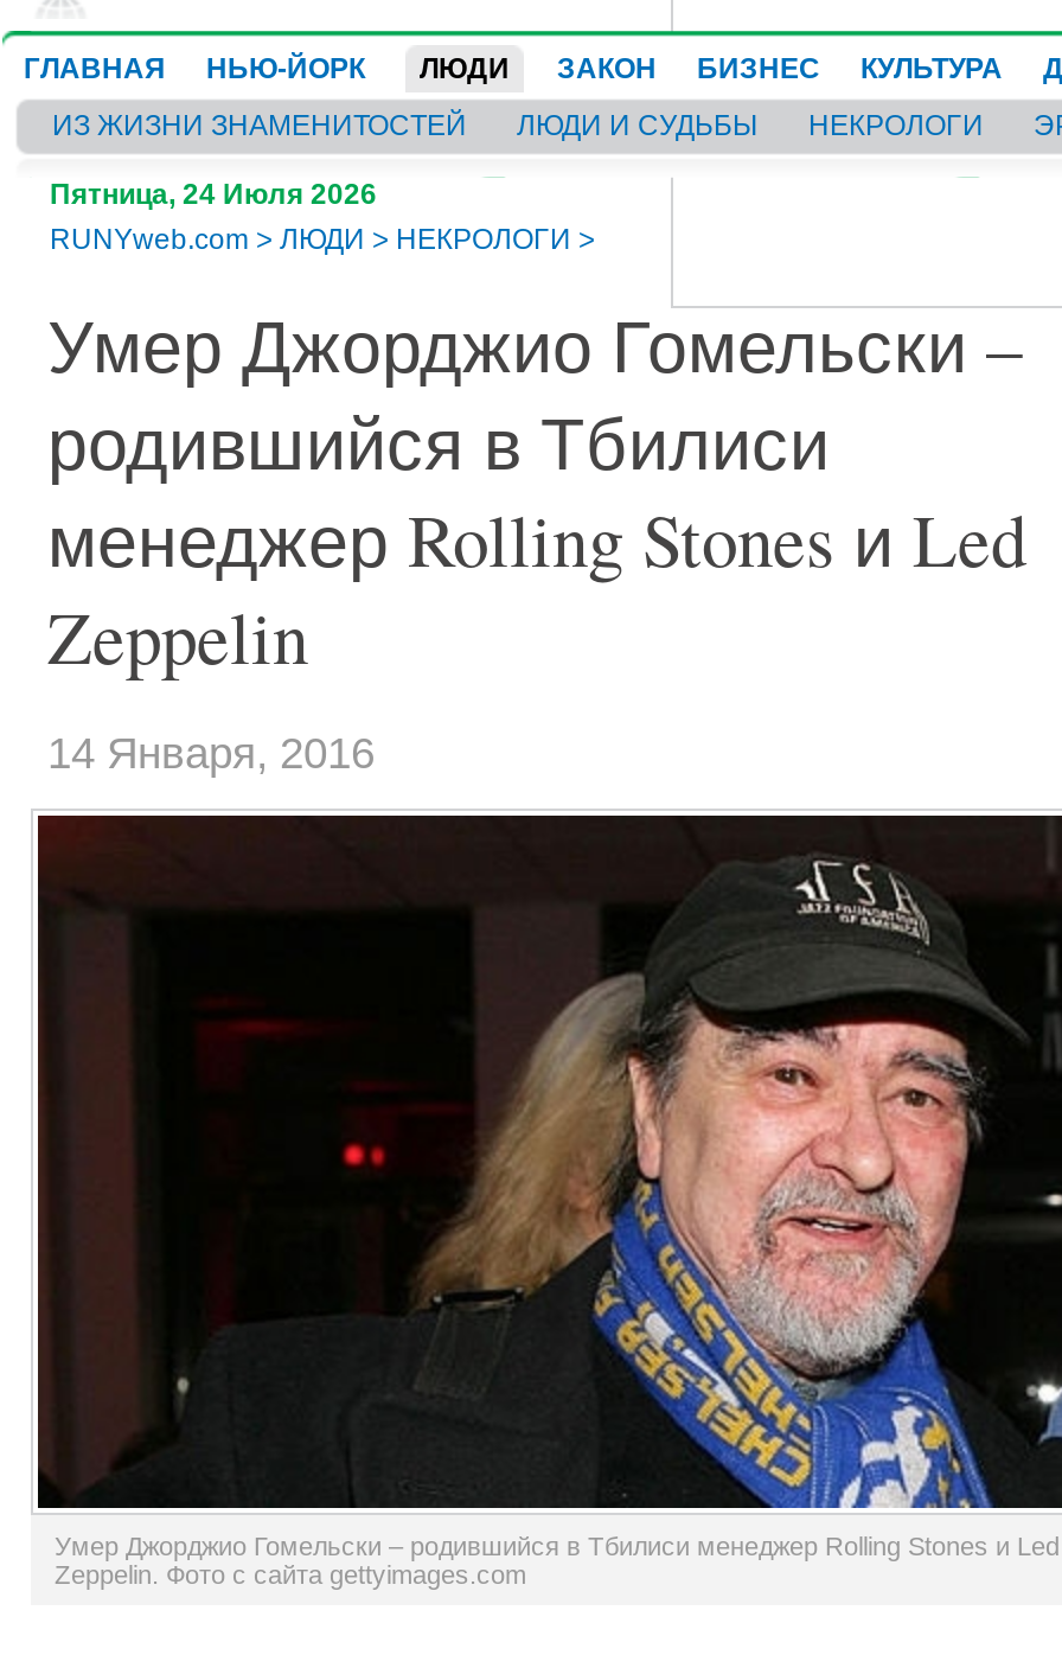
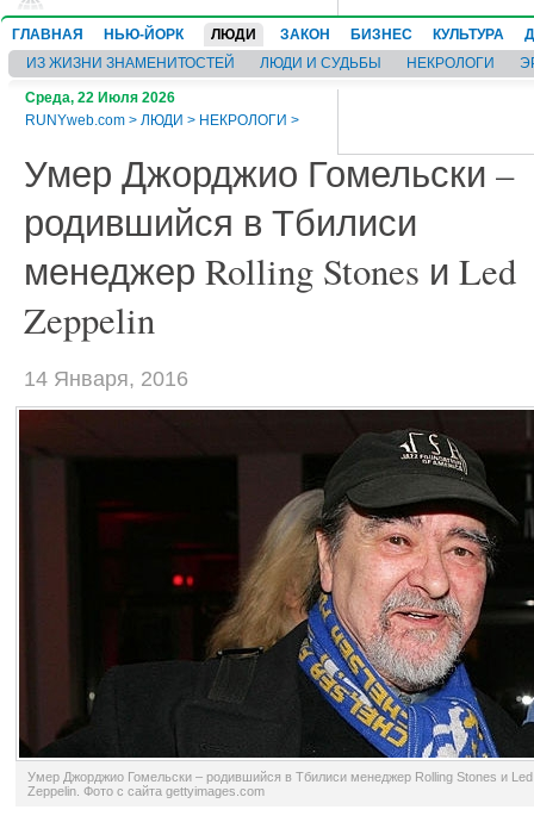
- Пятница, 24 Июля 2026
+ Среда, 22 Июля 2026
